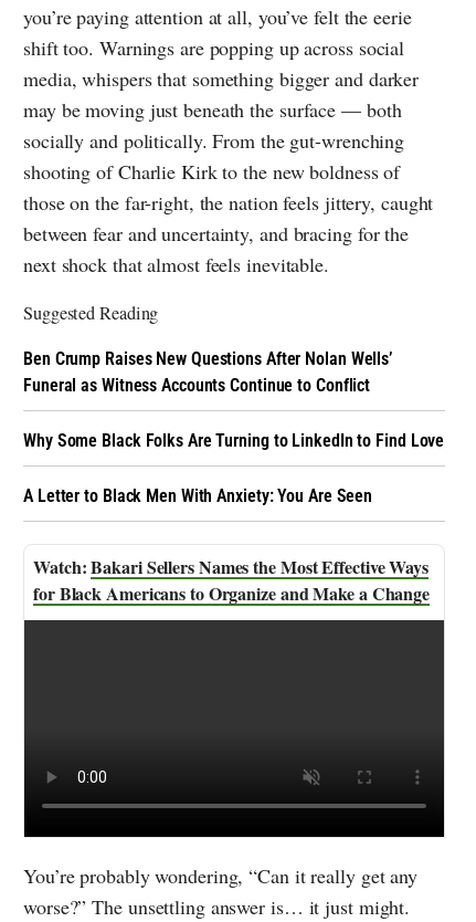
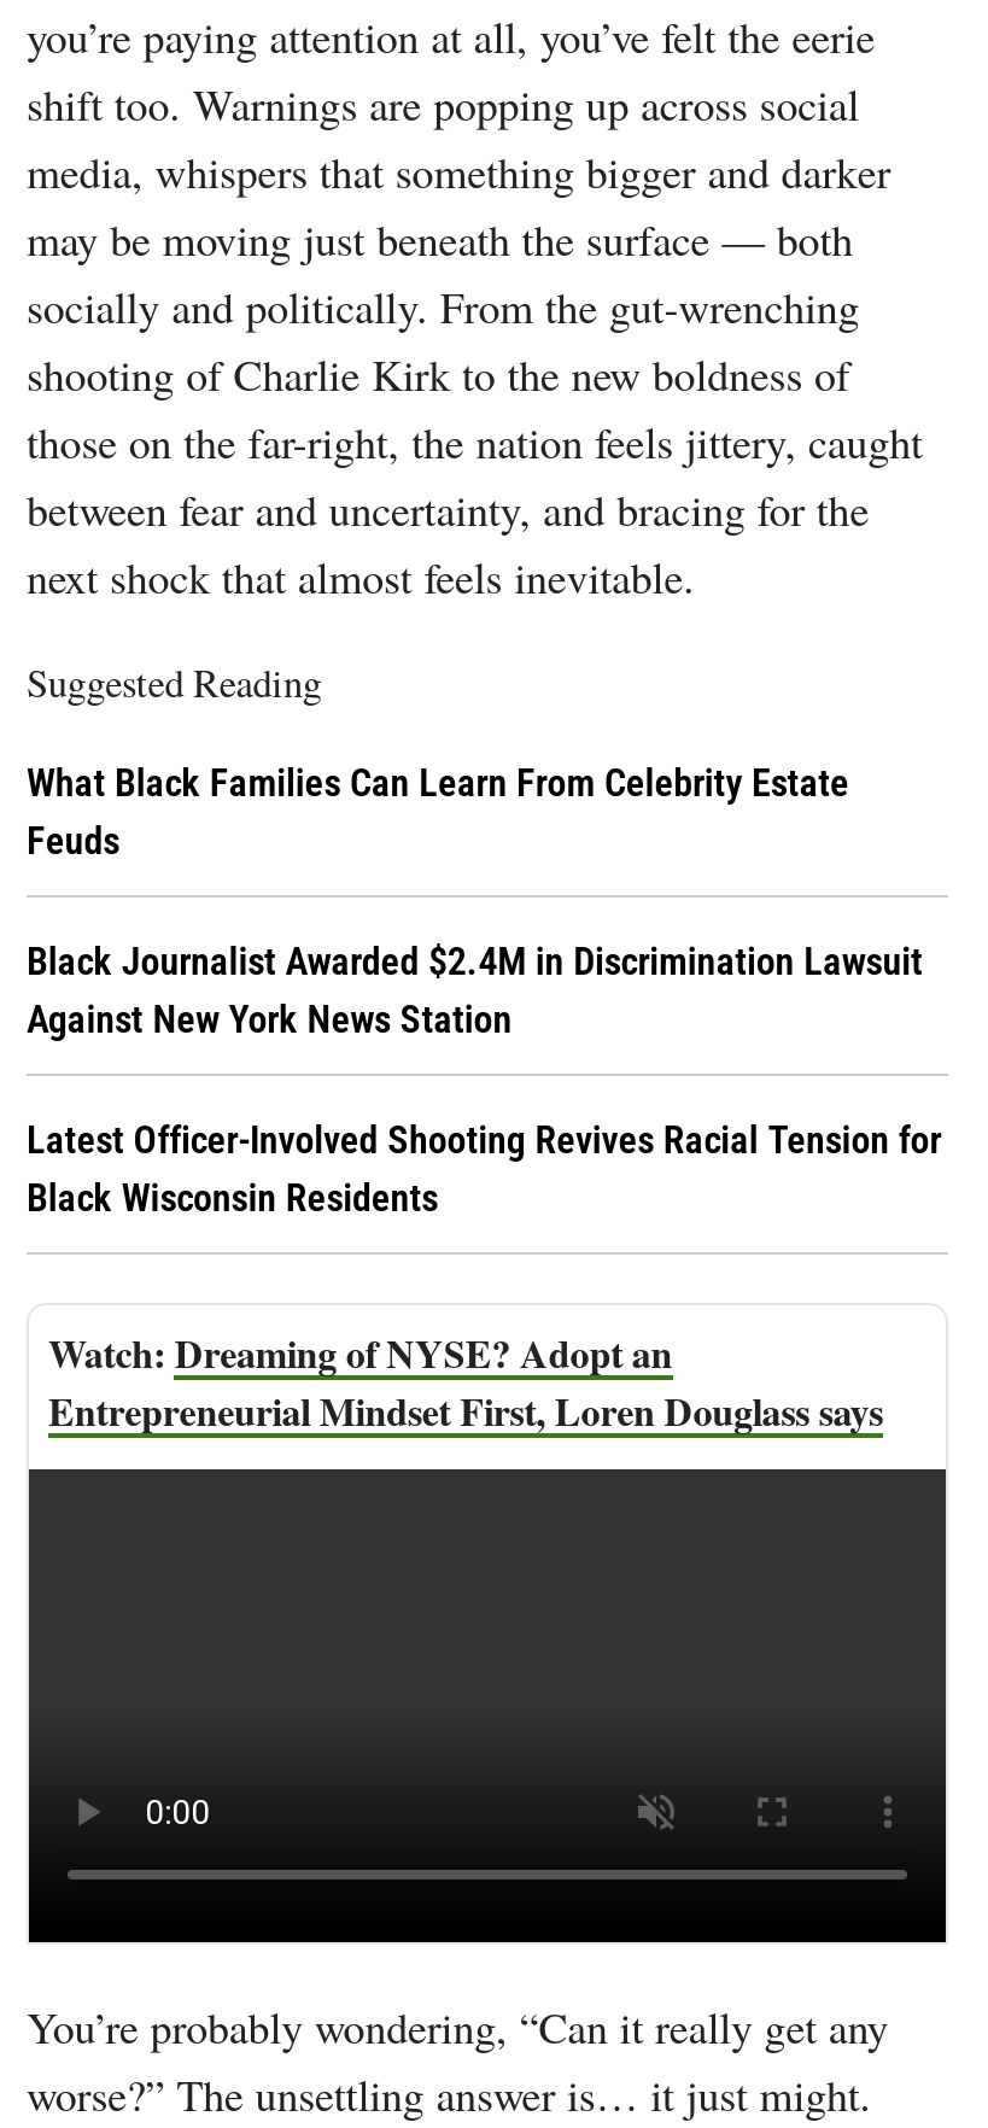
- Ben Crump Raises New Questions After Nolan Wells’
- Funeral as Witness Accounts Continue to Conflict
+ What Black Families Can Learn From Celebrity Estate
+ Feuds

- Why Some Black Folks Are Turning to LinkedIn to Find Love
+ Black Journalist Awarded $2.4M in Discrimination Lawsuit
+ Against New York News Station

- A Letter to Black Men With Anxiety: You Are Seen
+ Latest Officer-Involved Shooting Revives Racial Tension for
+ Black Wisconsin Residents

- Bakari Sellers Names the Most Effective Ways
- for Black Americans to Organize and Make a Change
+ Dreaming of NYSE? Adopt an
+ Entrepreneurial Mindset First, Loren Douglass says
